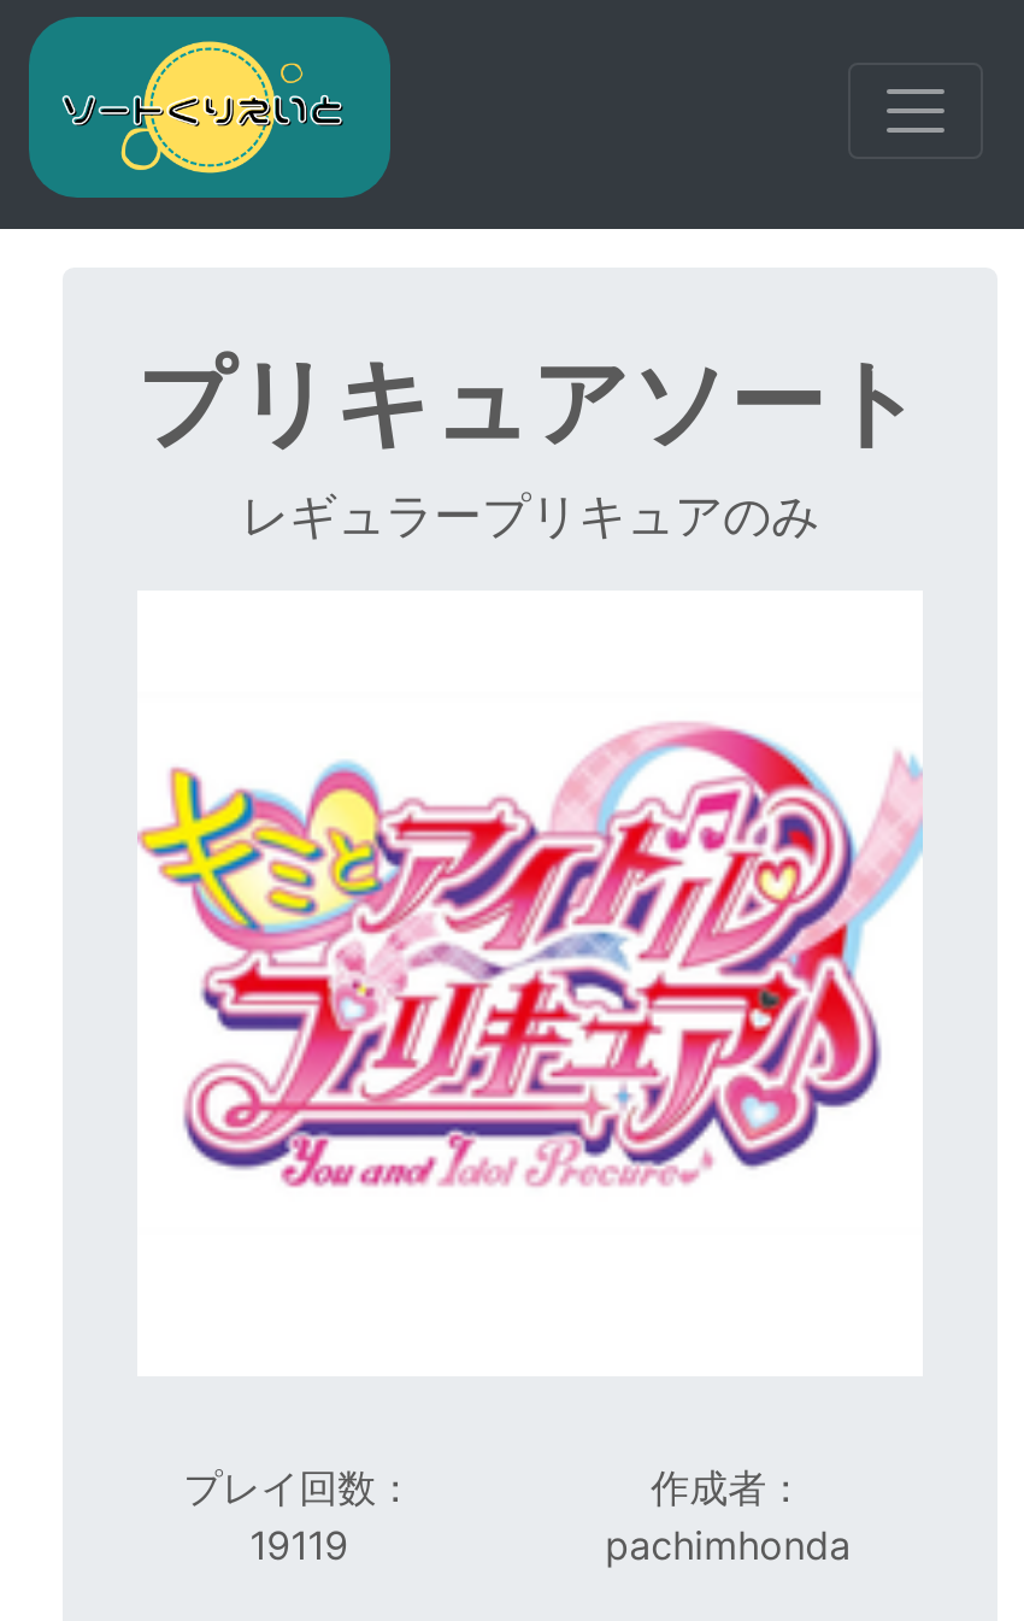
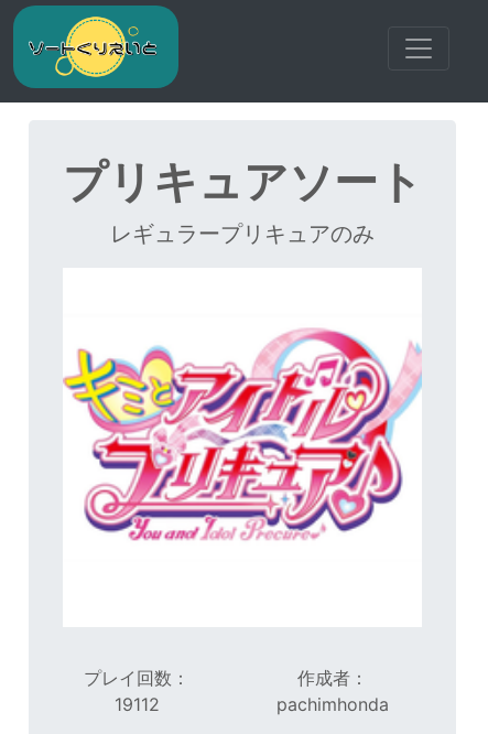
- 19119
+ 19112
